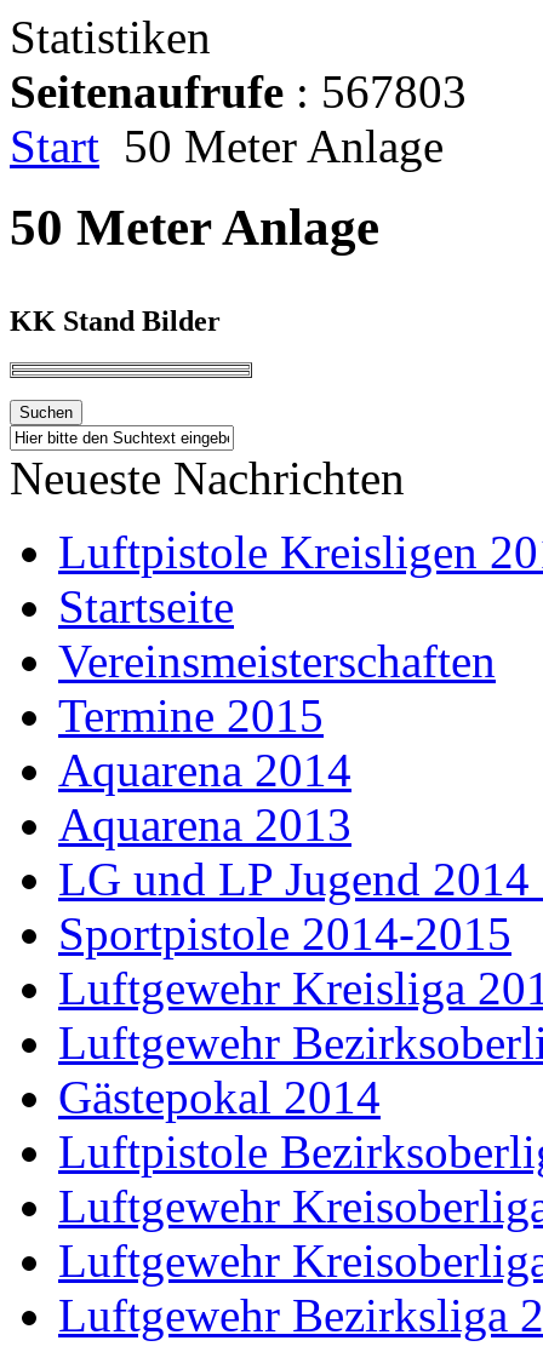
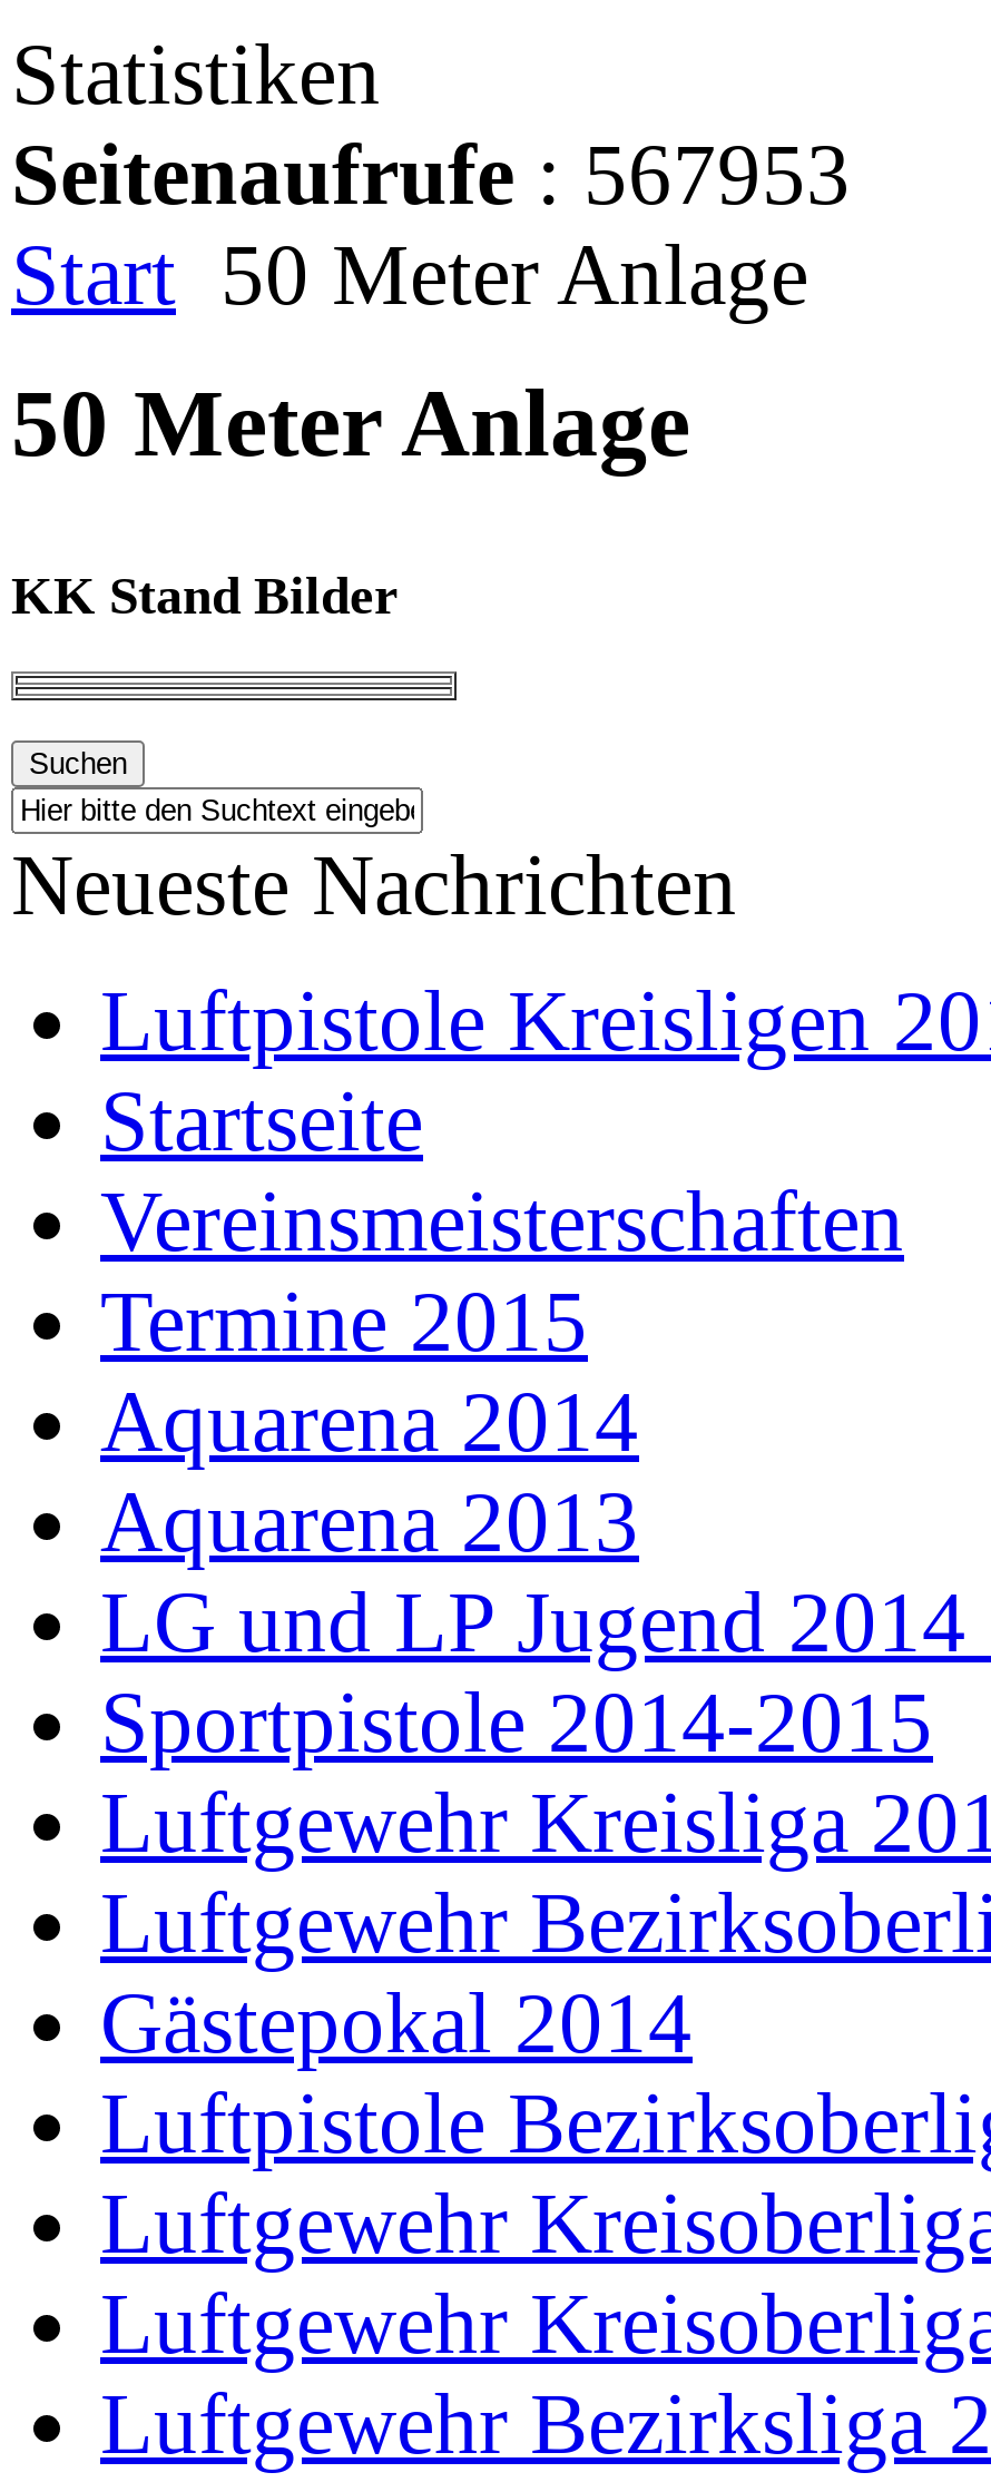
- Seitenaufrufe: 567803
+ Seitenaufrufe: 567953
